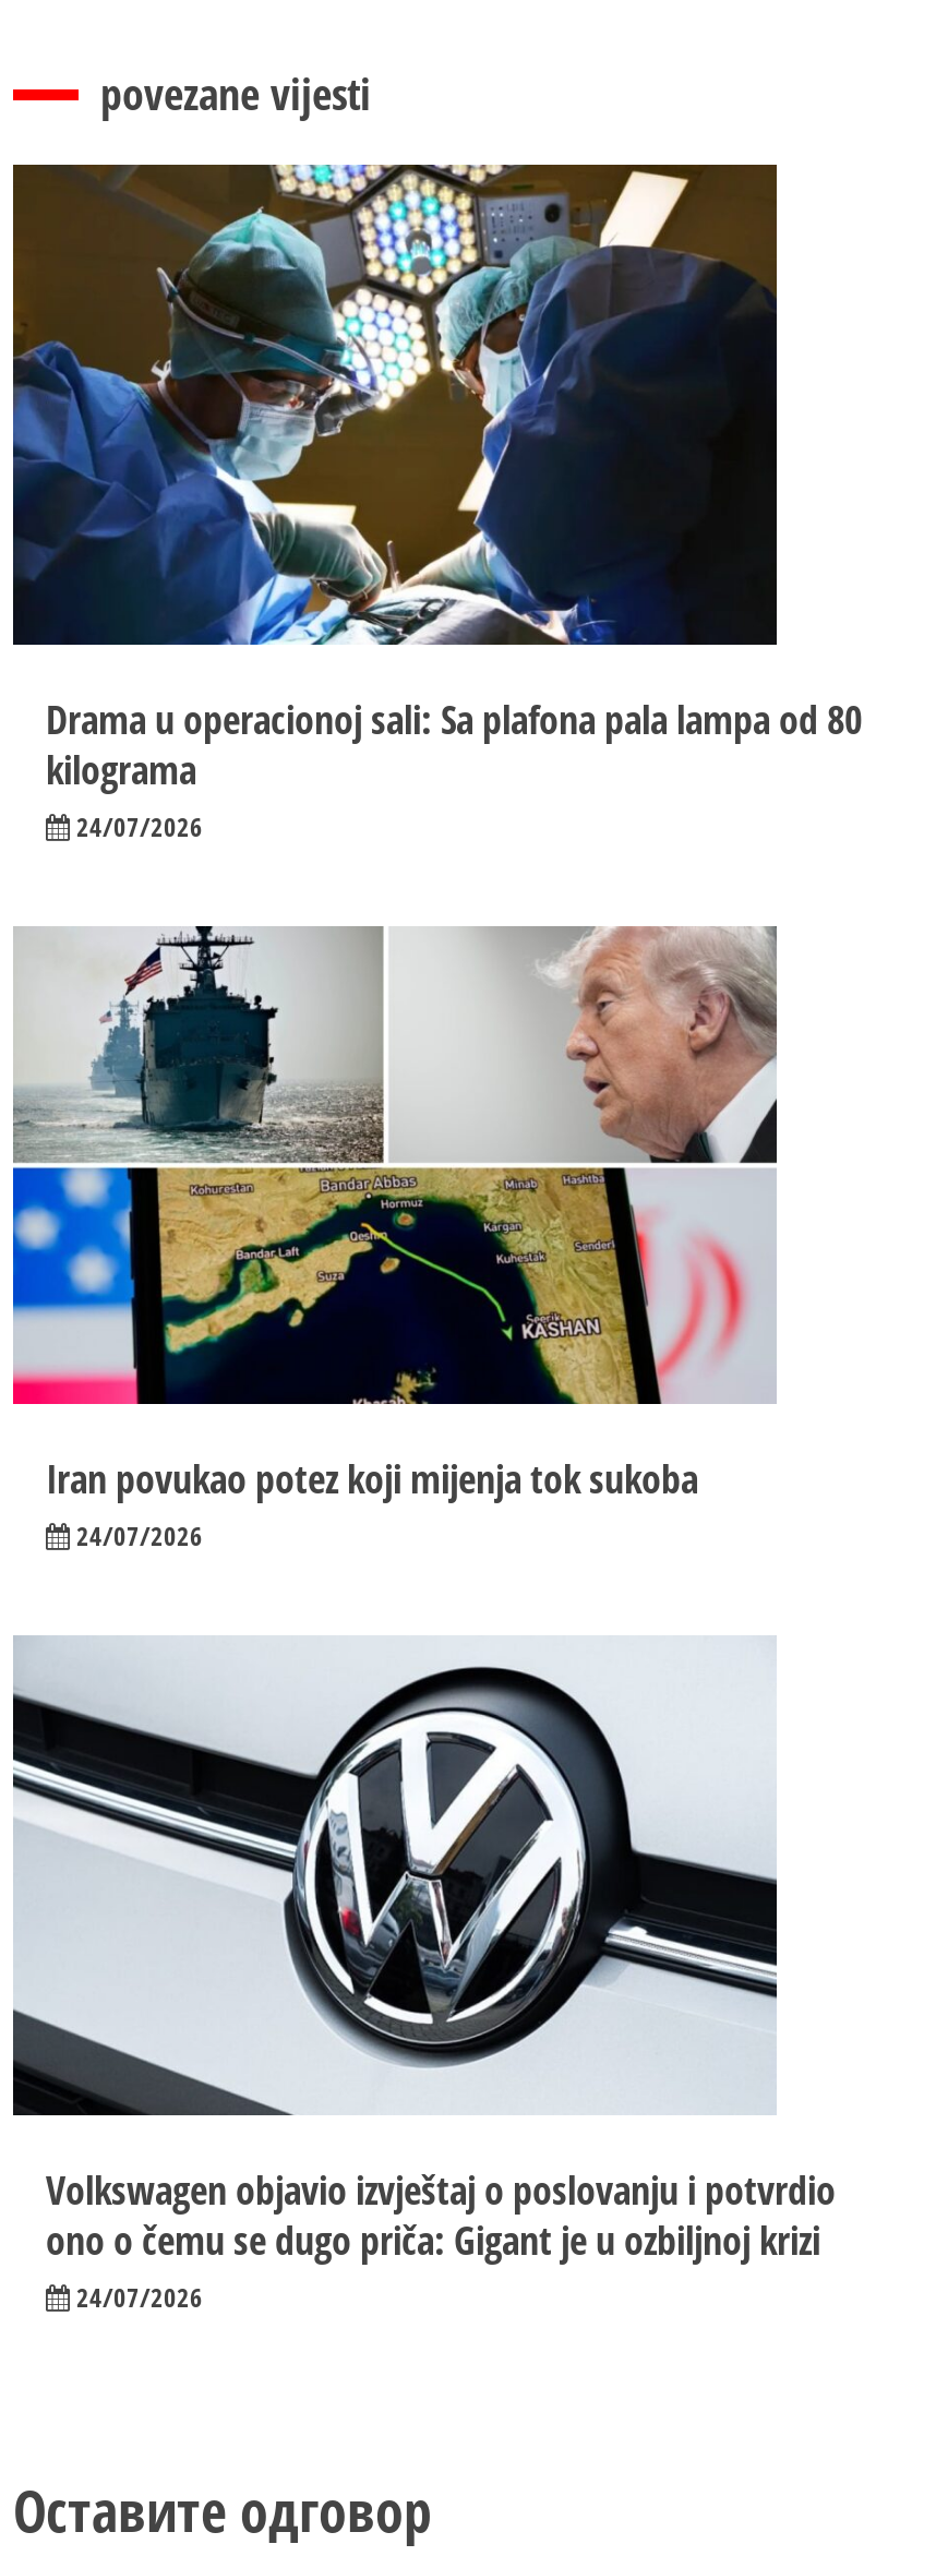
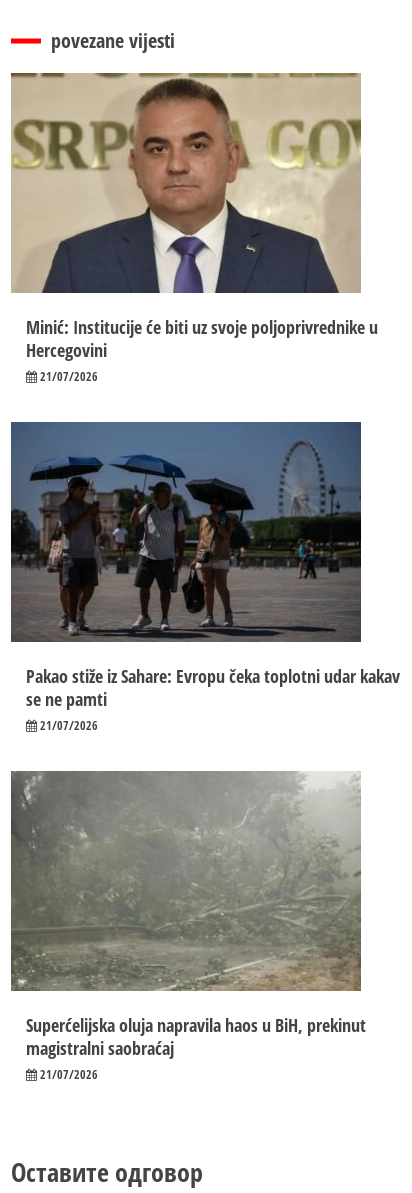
- [image]
- Drama u operacionoj sali: Sa plafona pala lampa od 80
- kilograma
- 24/07/2026
+ [image]
+ Minić: Institucije će biti uz svoje poljoprivrednike u
+ Hercegovini
+ 21/07/2026

- [image]
- Iran povukao potez koji mijenja tok sukoba
- 24/07/2026
+ [image]
+ Pakao stiže iz Sahare: Evropu čeka toplotni udar kakav
+ se ne pamti
+ 21/07/2026

- [image]
- Volkswagen objavio izvještaj o poslovanju i potvrdio
- ono o čemu se dugo priča: Gigant je u ozbiljnoj krizi
- 24/07/2026
+ [image]
+ Superćelijska oluja napravila haos u BiH, prekinut
+ magistralni saobraćaj
+ 21/07/2026
